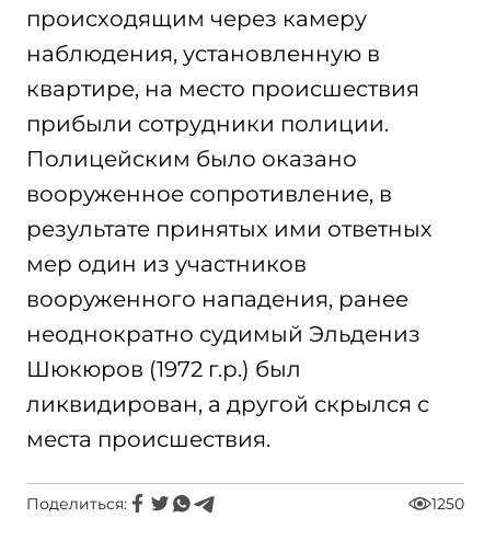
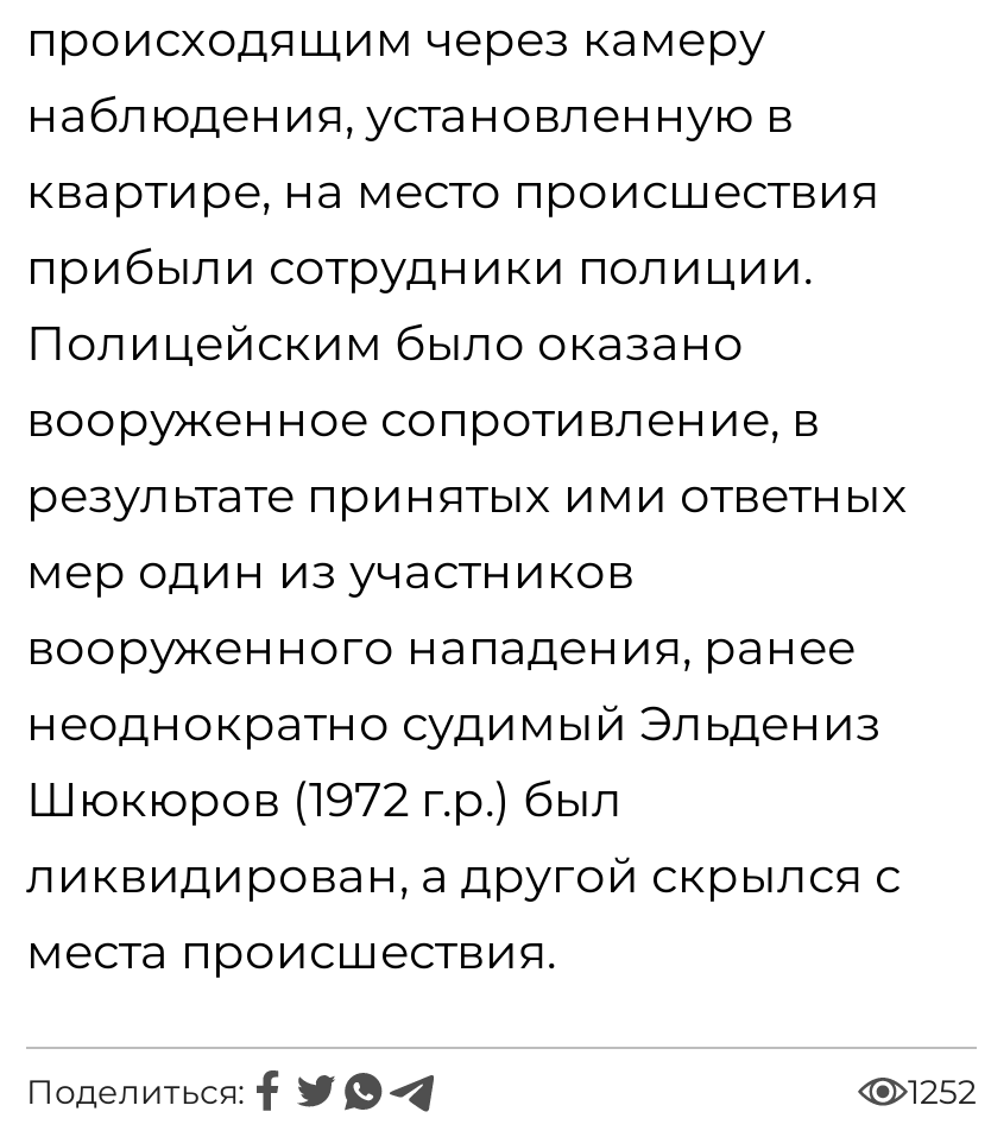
- 1250
+ 1252
